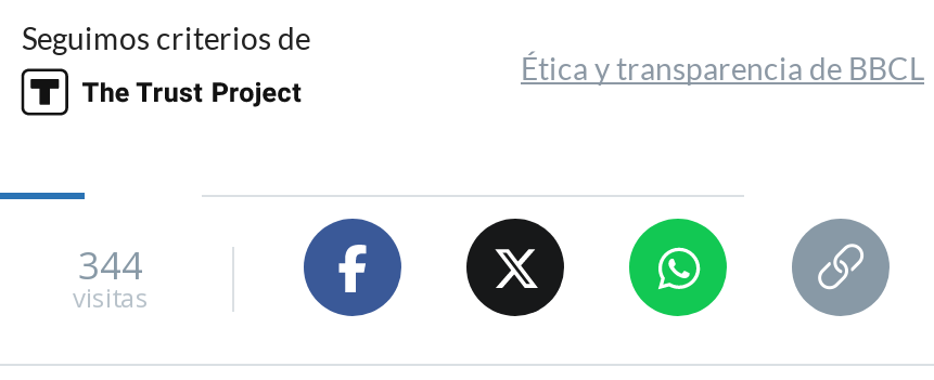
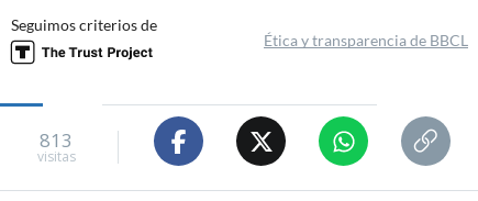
- 344
+ 813
